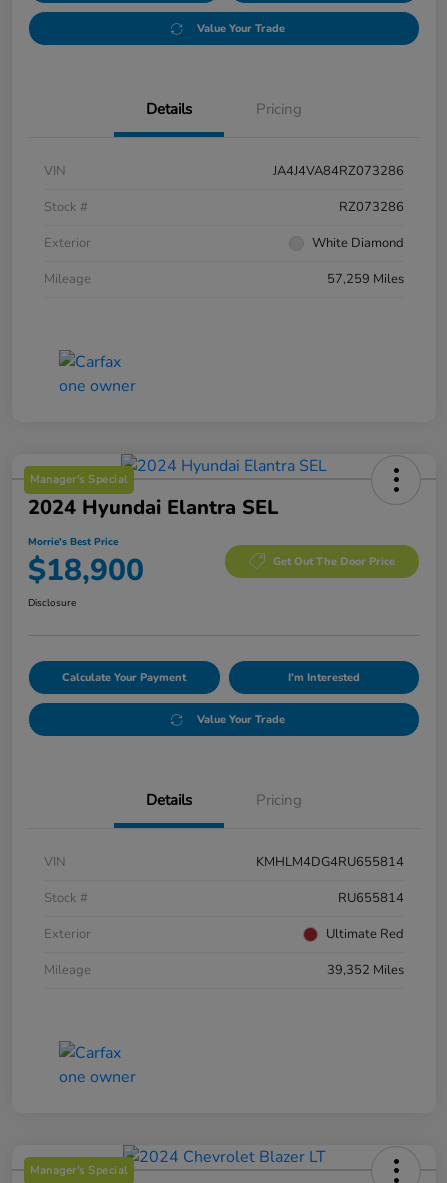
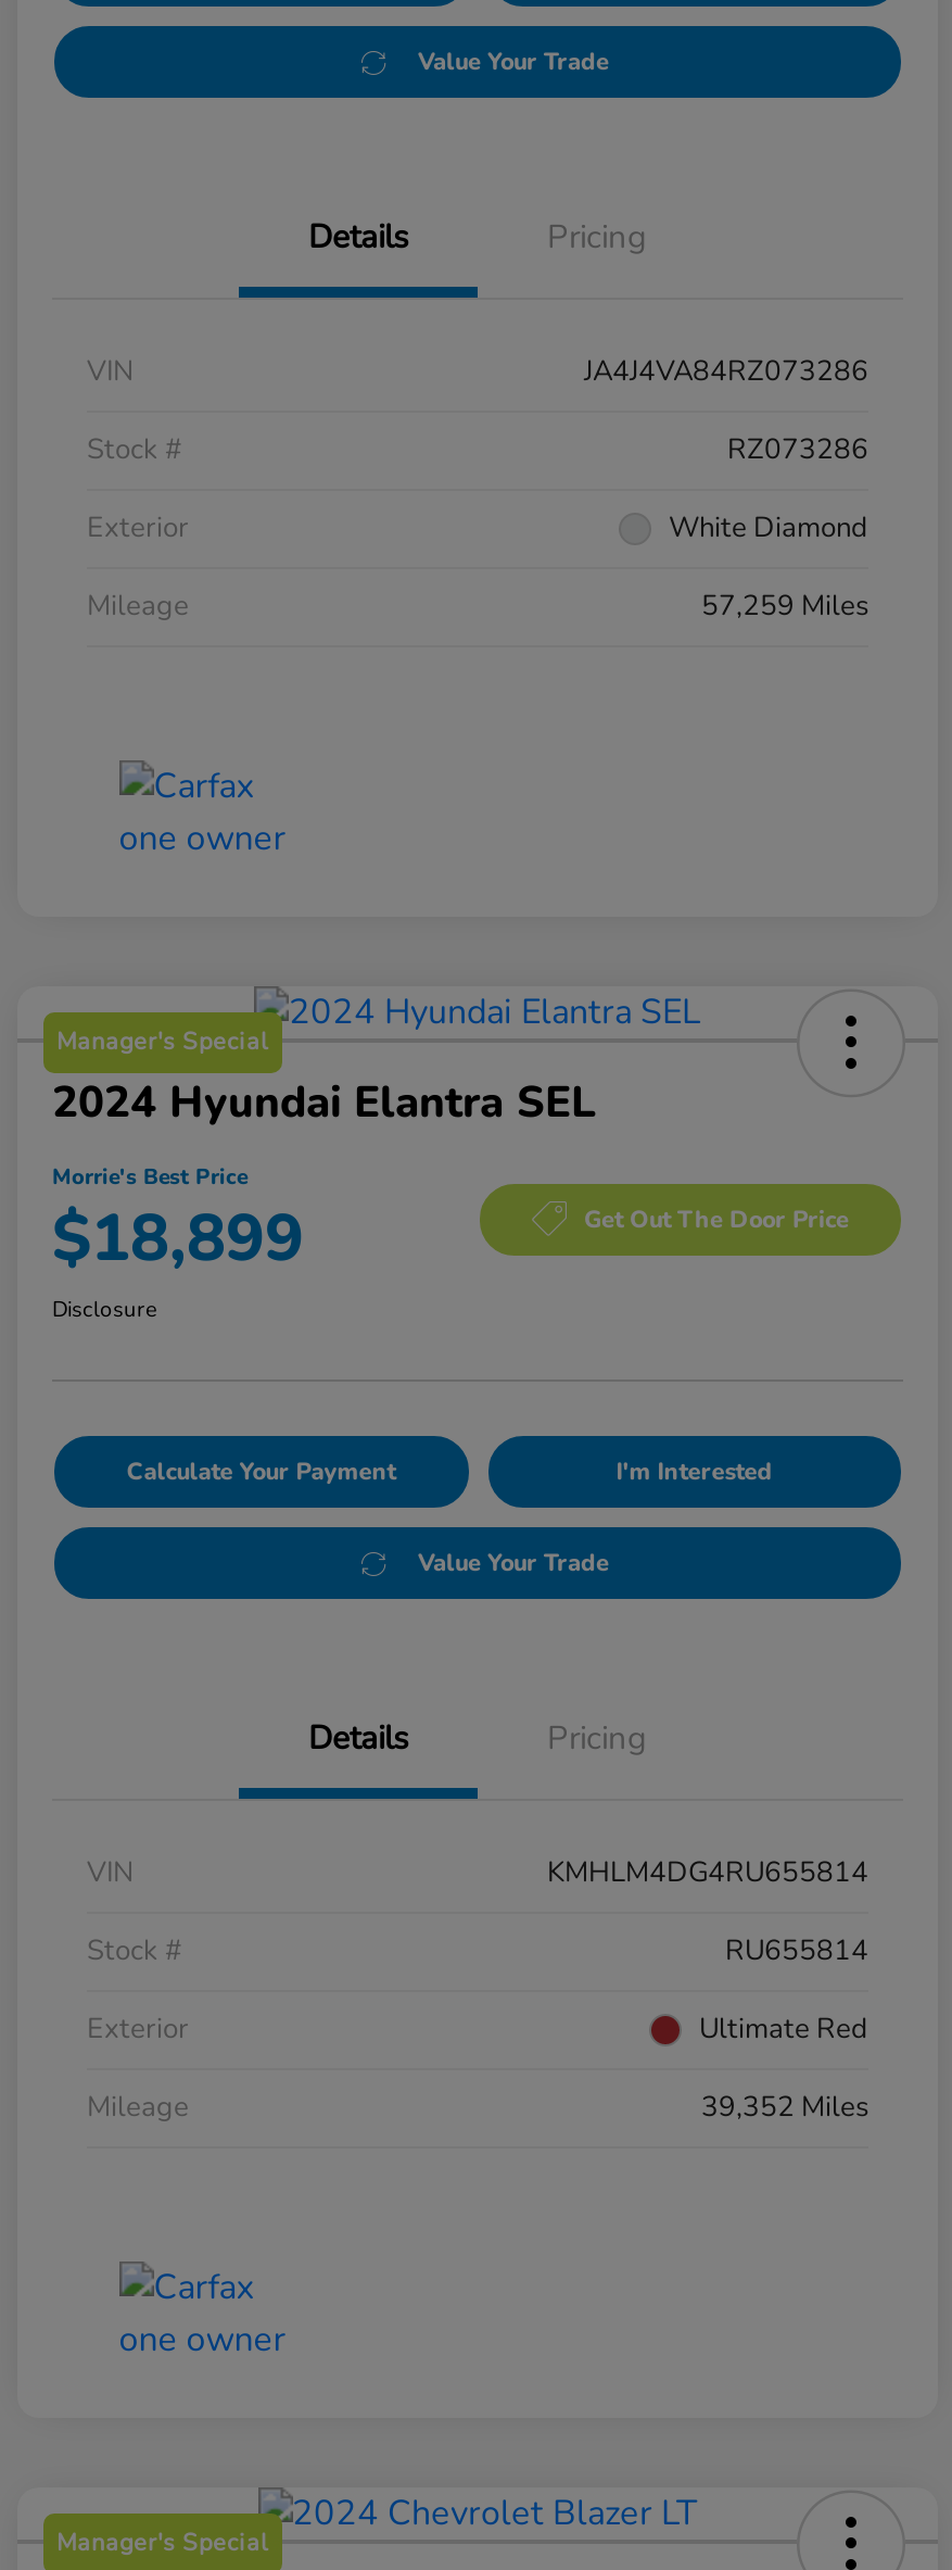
- $18,900
+ $18,899
